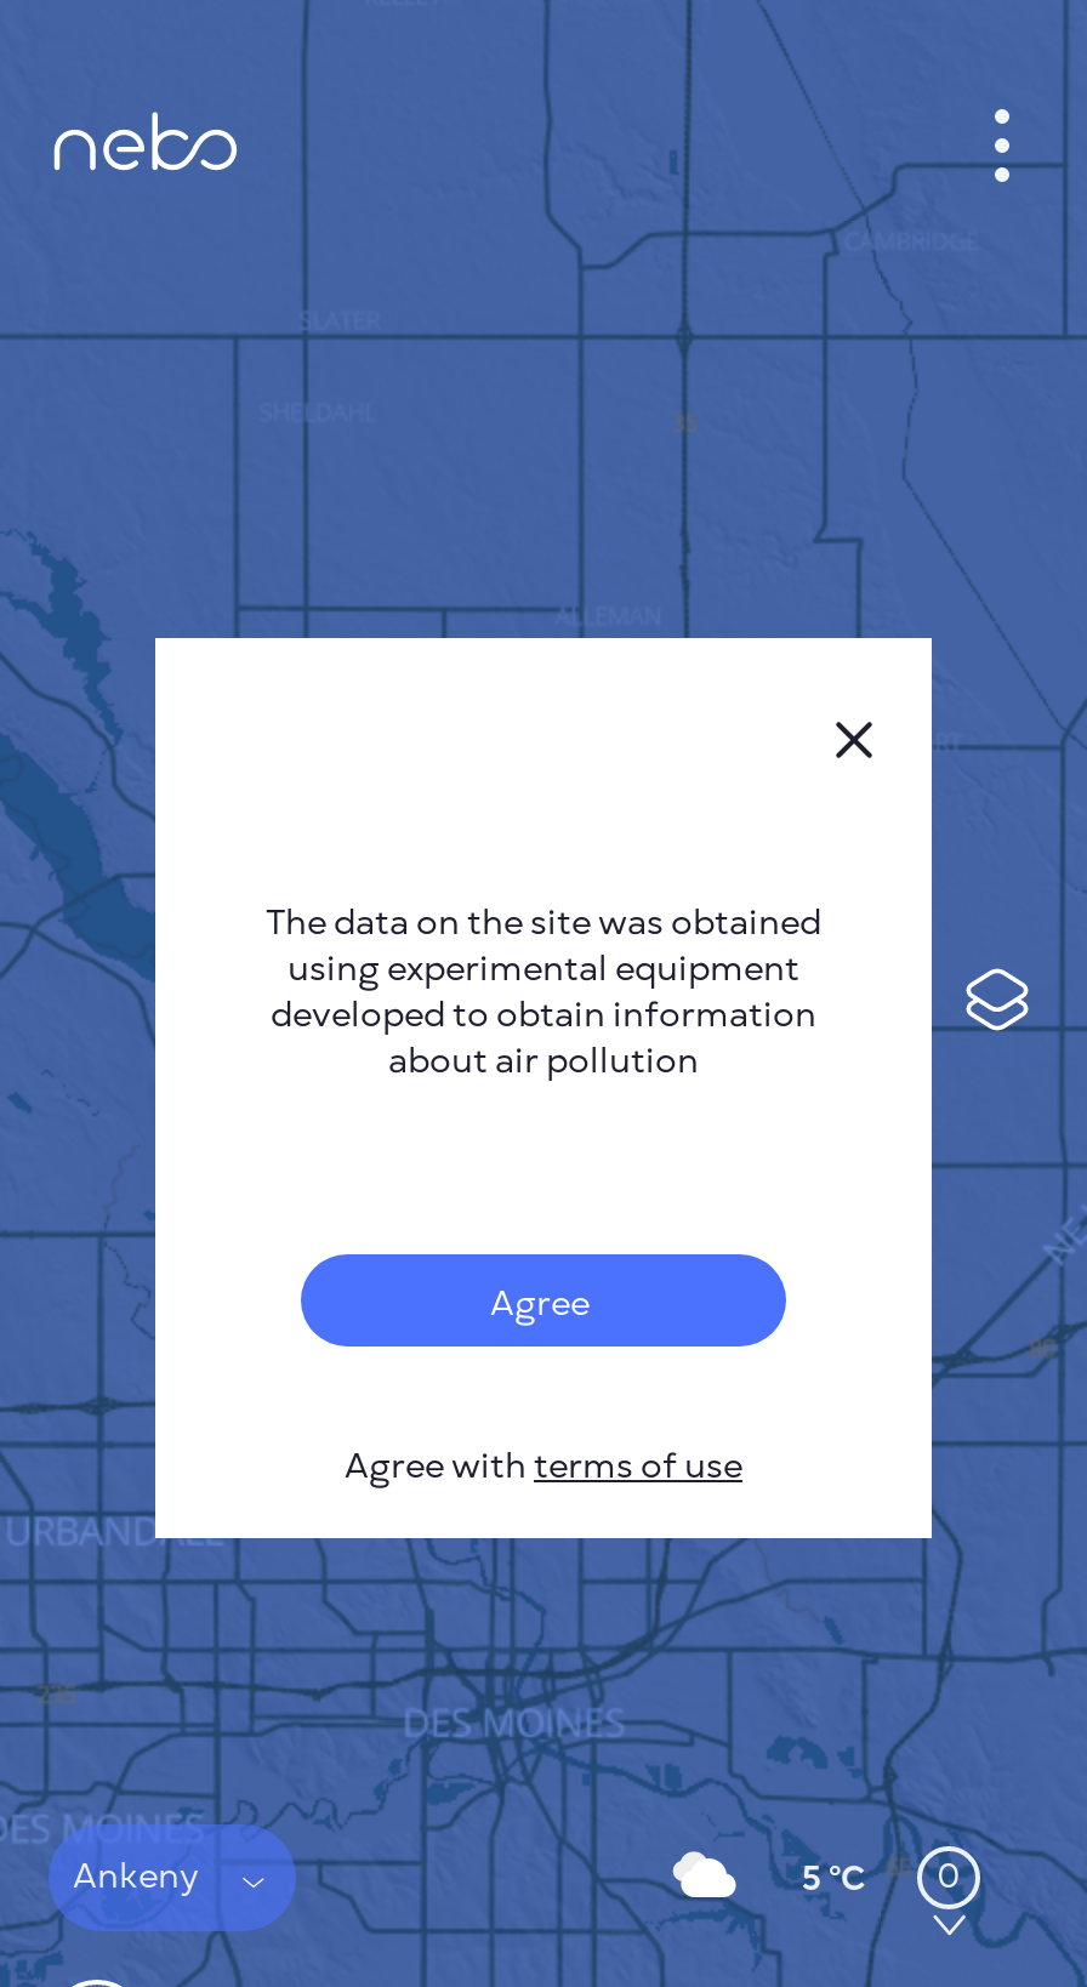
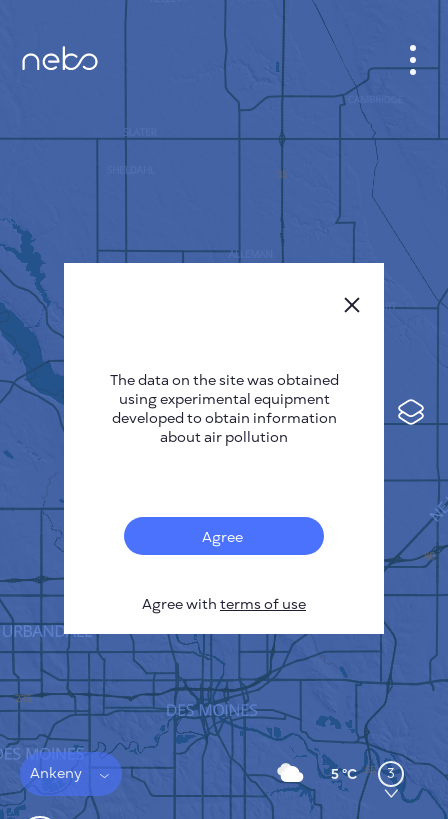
- 5 °C 0
+ 5 °C 3
